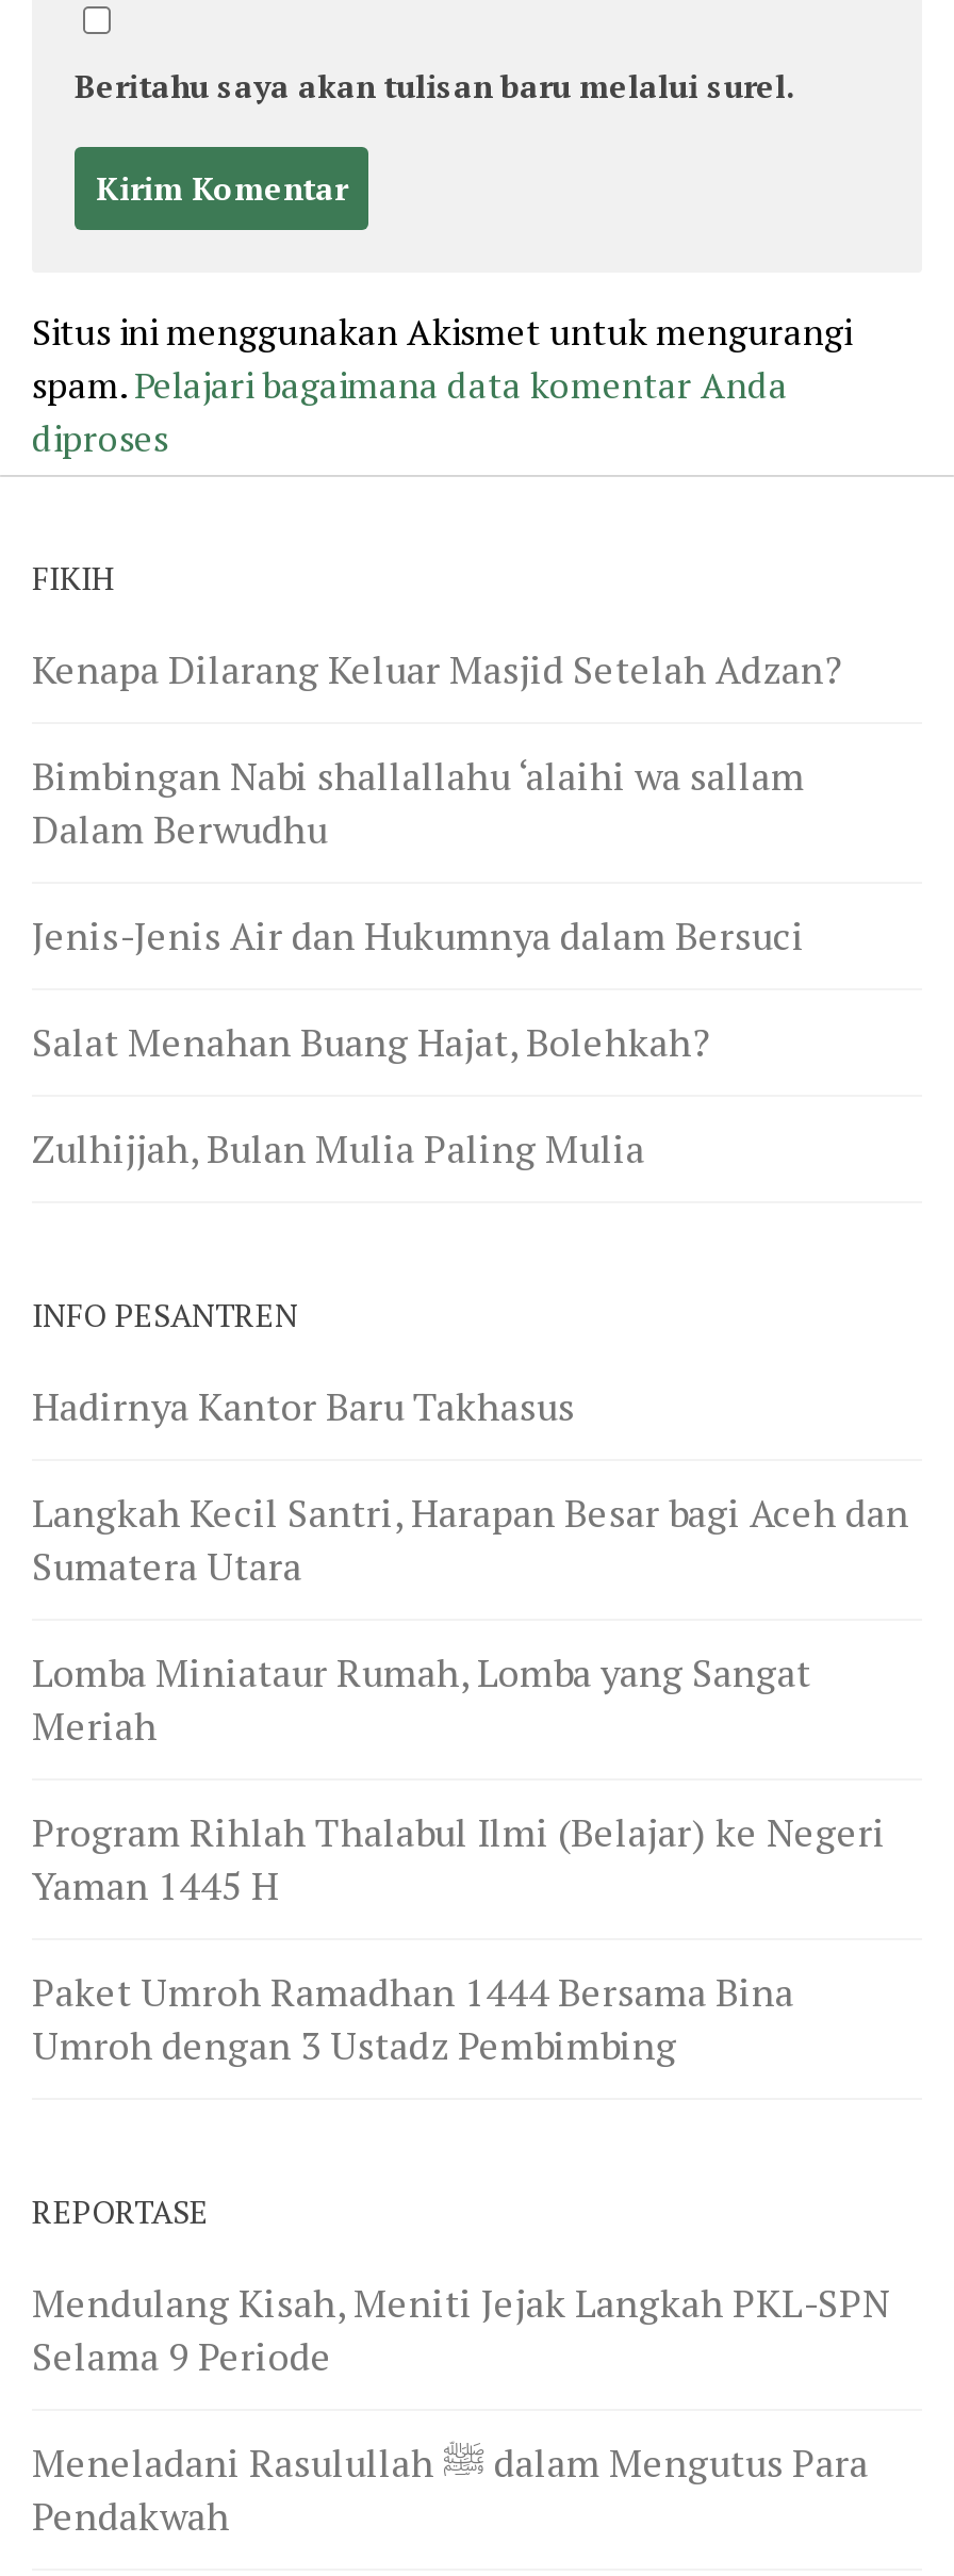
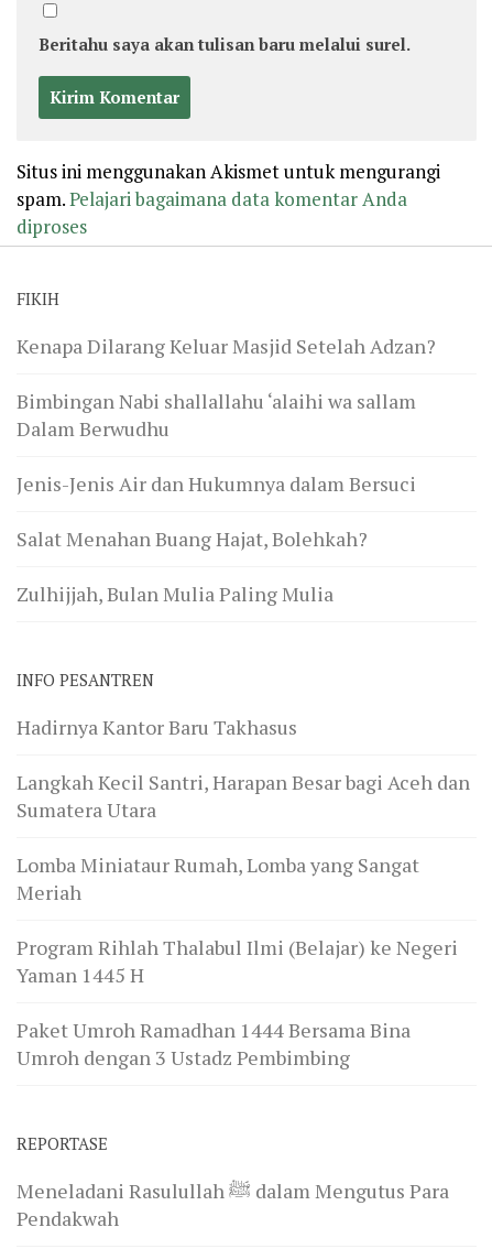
- Mendulang Kisah, Meniti Jejak Langkah PKL-SPN
- Selama 9 Periode
